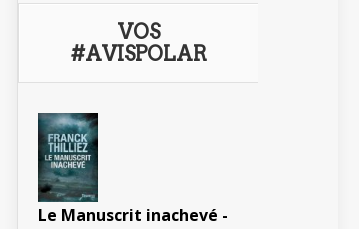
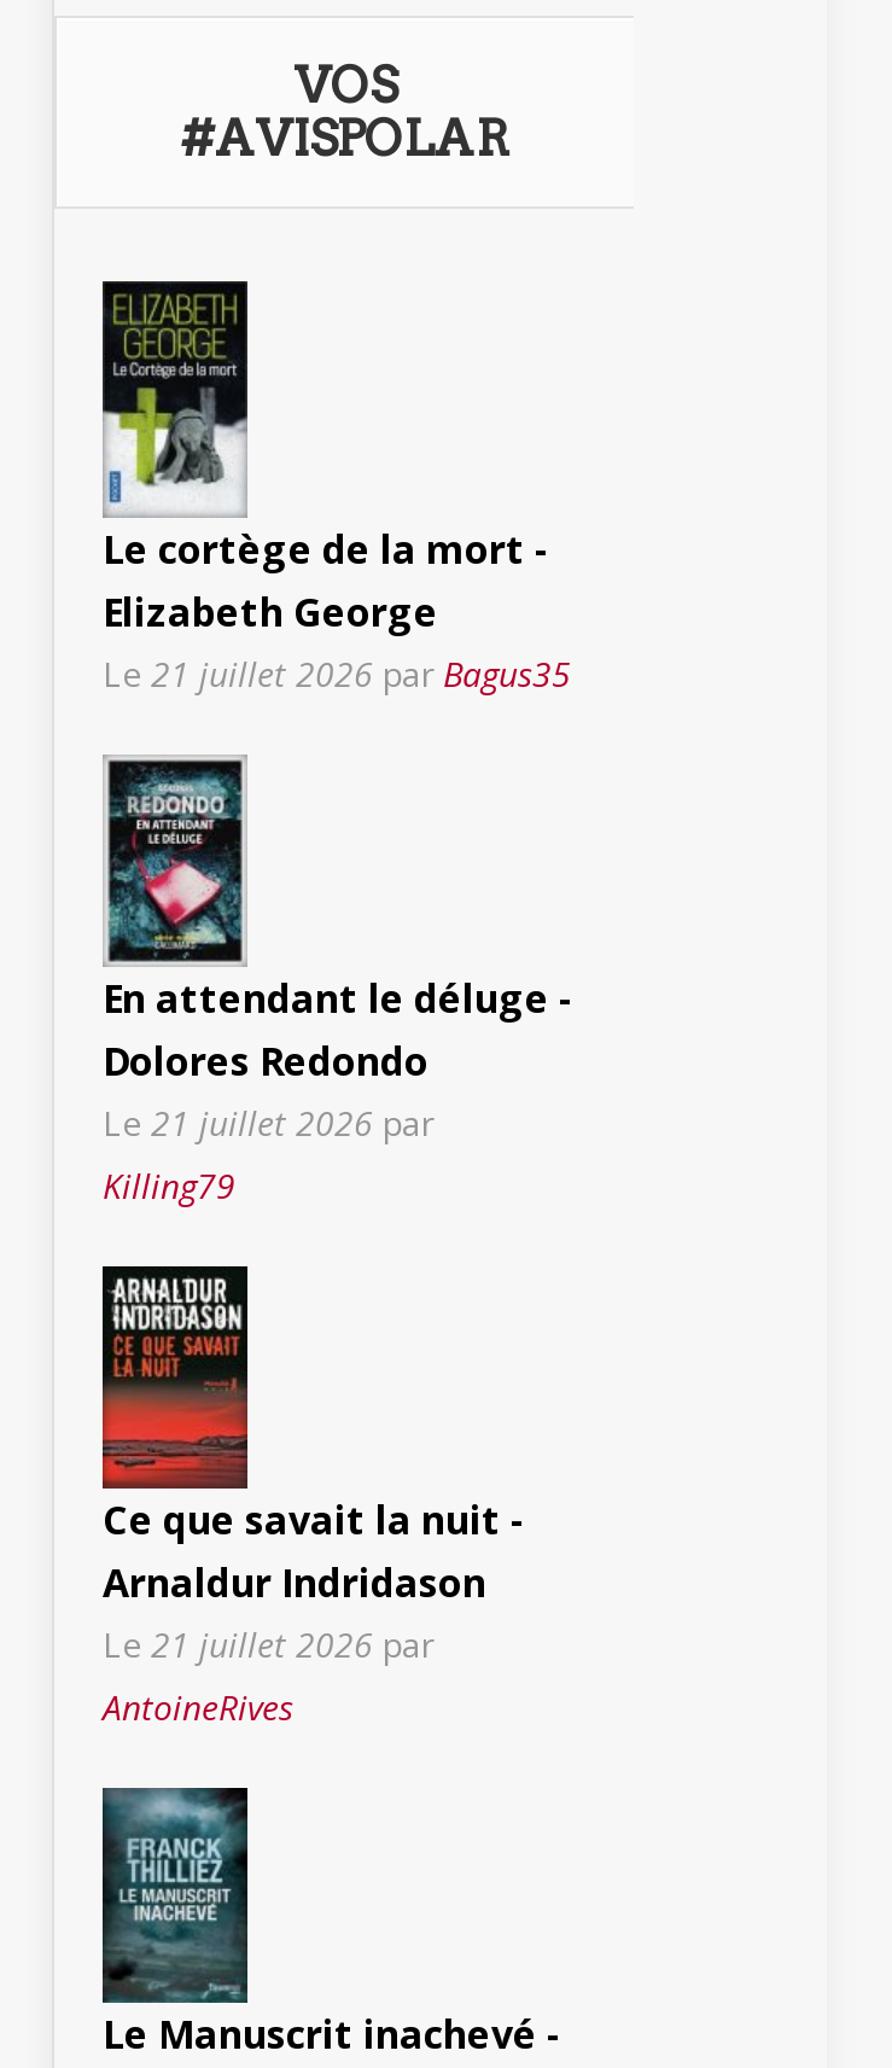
+ [image]
+ Ce que savait la nuit -
+ Arnaldur Indridason
+ Le 21 juillet 2026 par
+ AntoineRives

+ [image]
+ Le cortège de la mort -
+ Elizabeth George
+ Le 21 juillet 2026 par Bagus35

+ [image]
+ En attendant le déluge -
+ Dolores Redondo
+ Le 21 juillet 2026 par
+ Killing79
